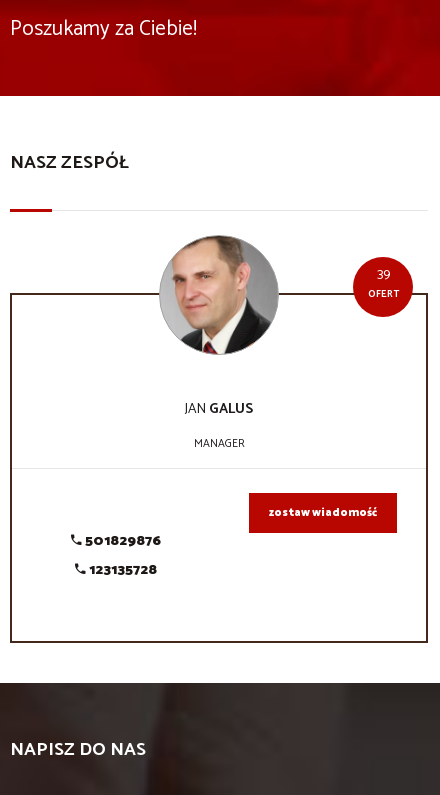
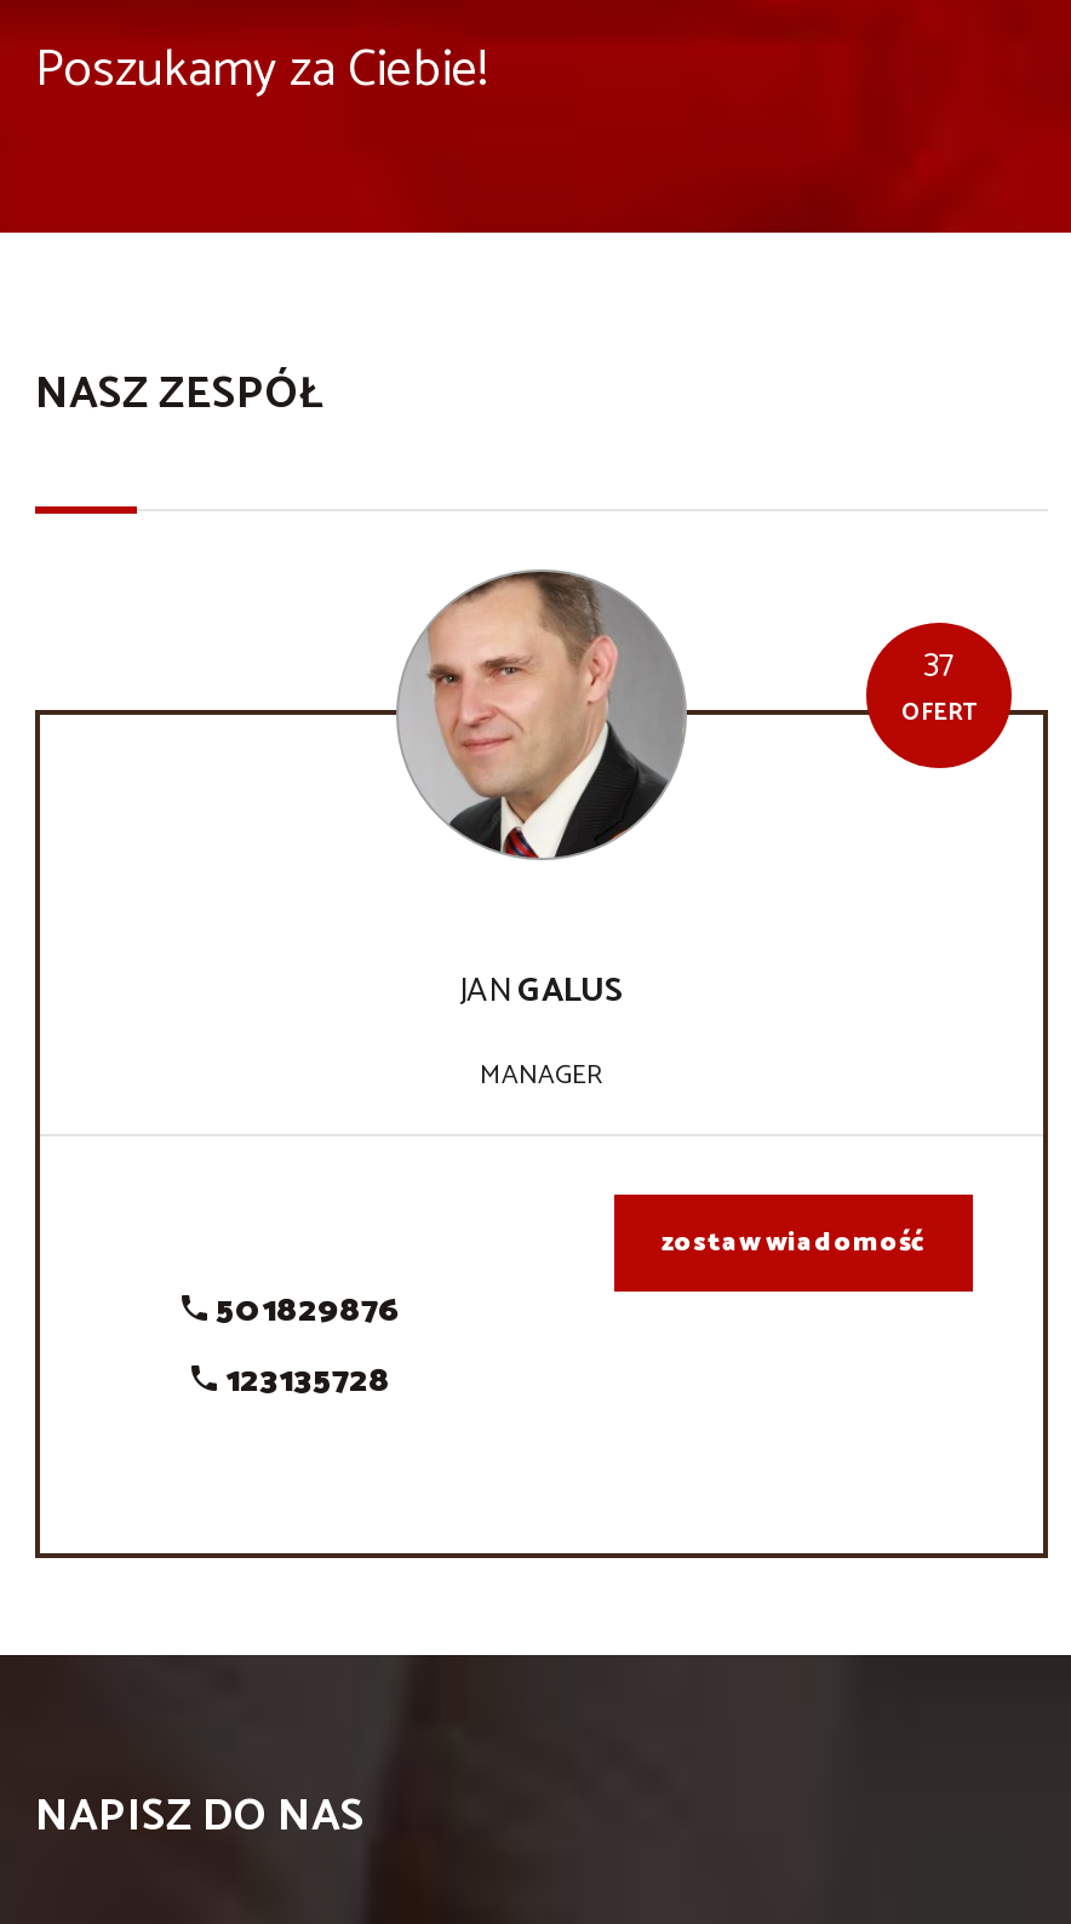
- 39
+ 37
